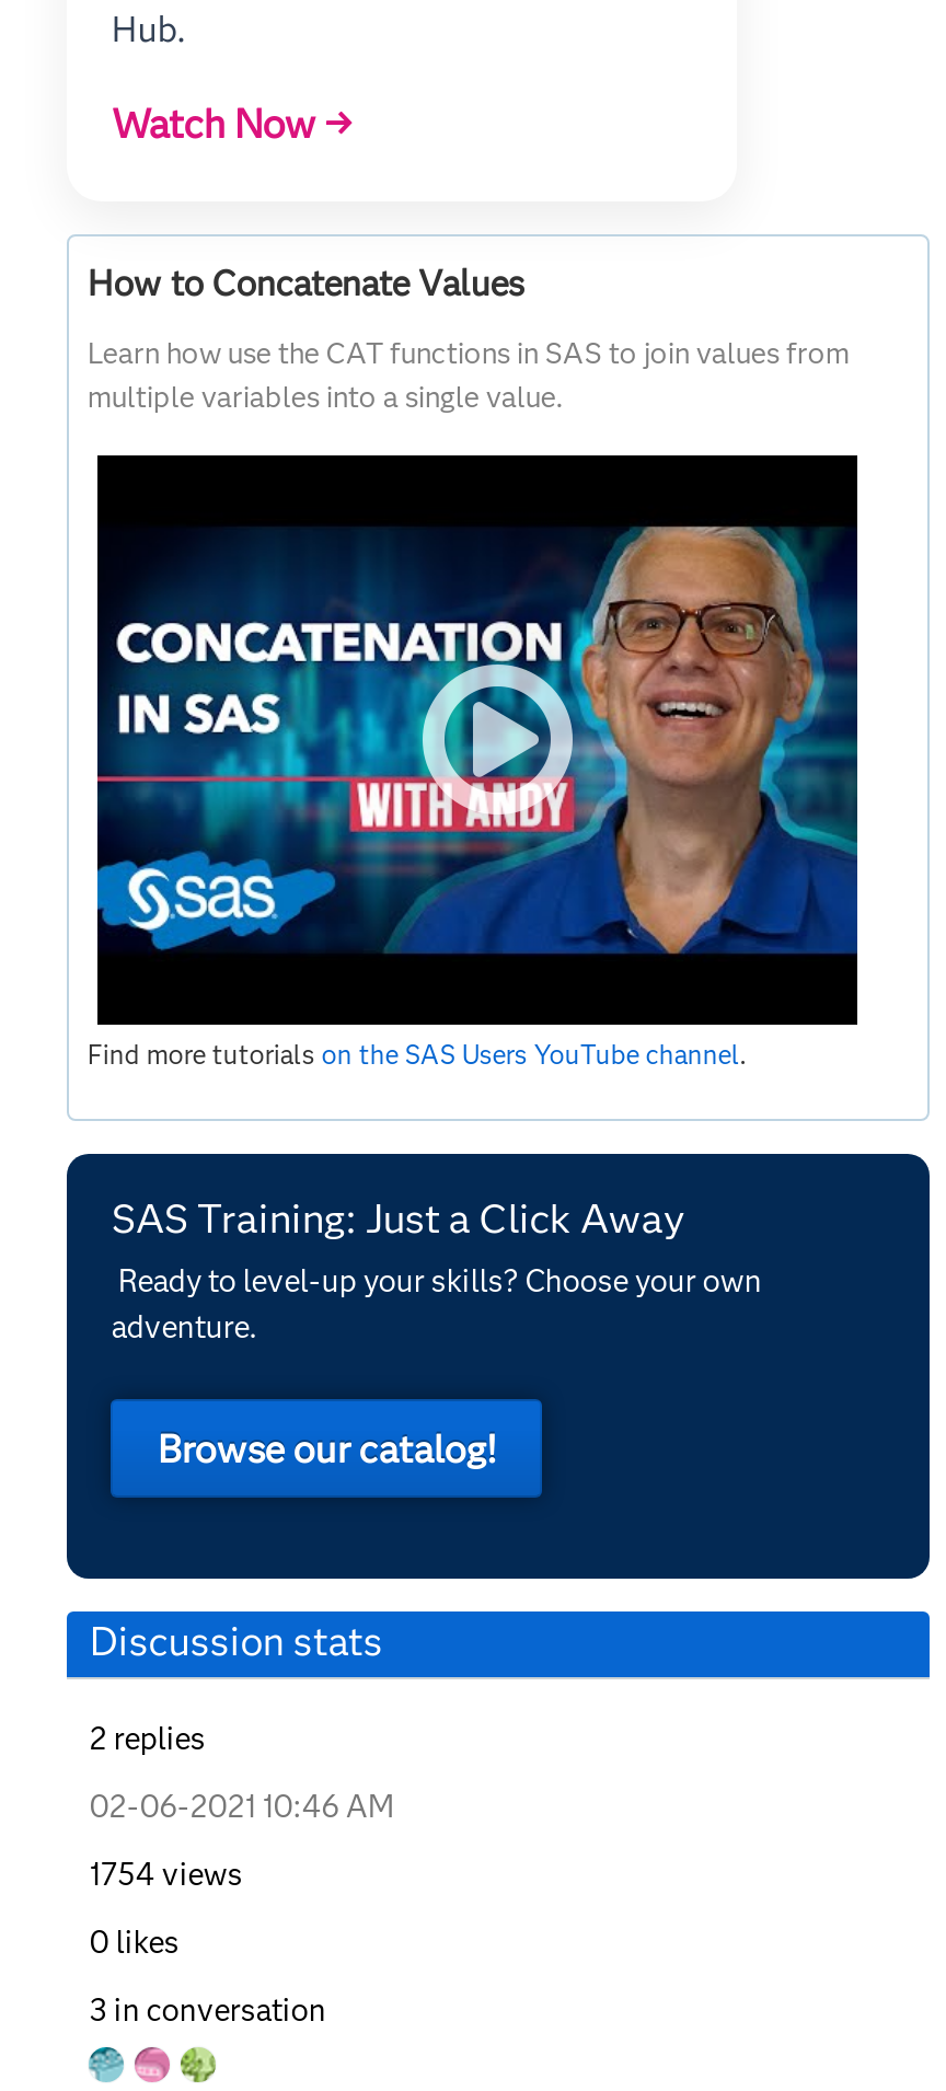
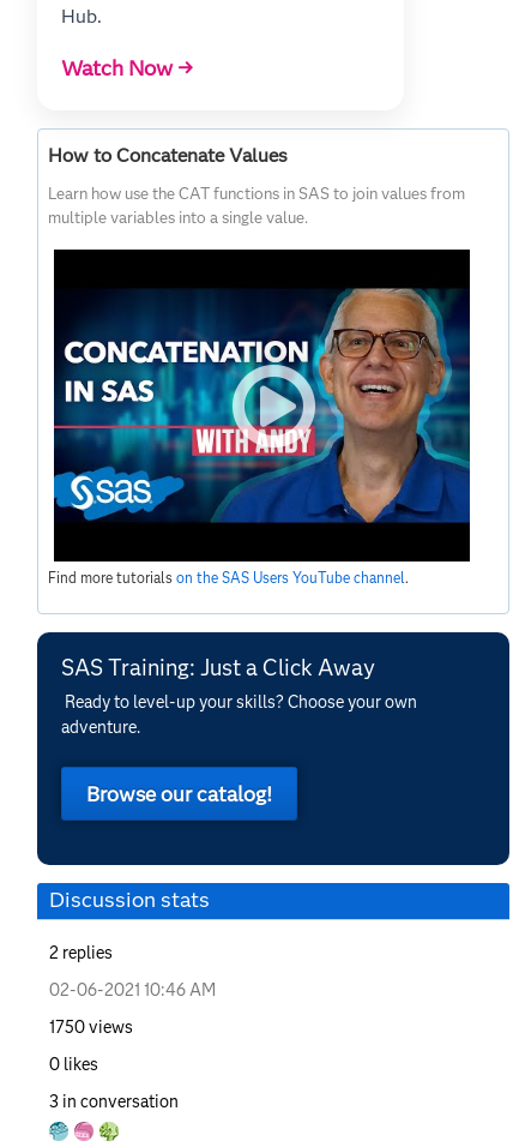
- 1754 views
+ 1750 views
